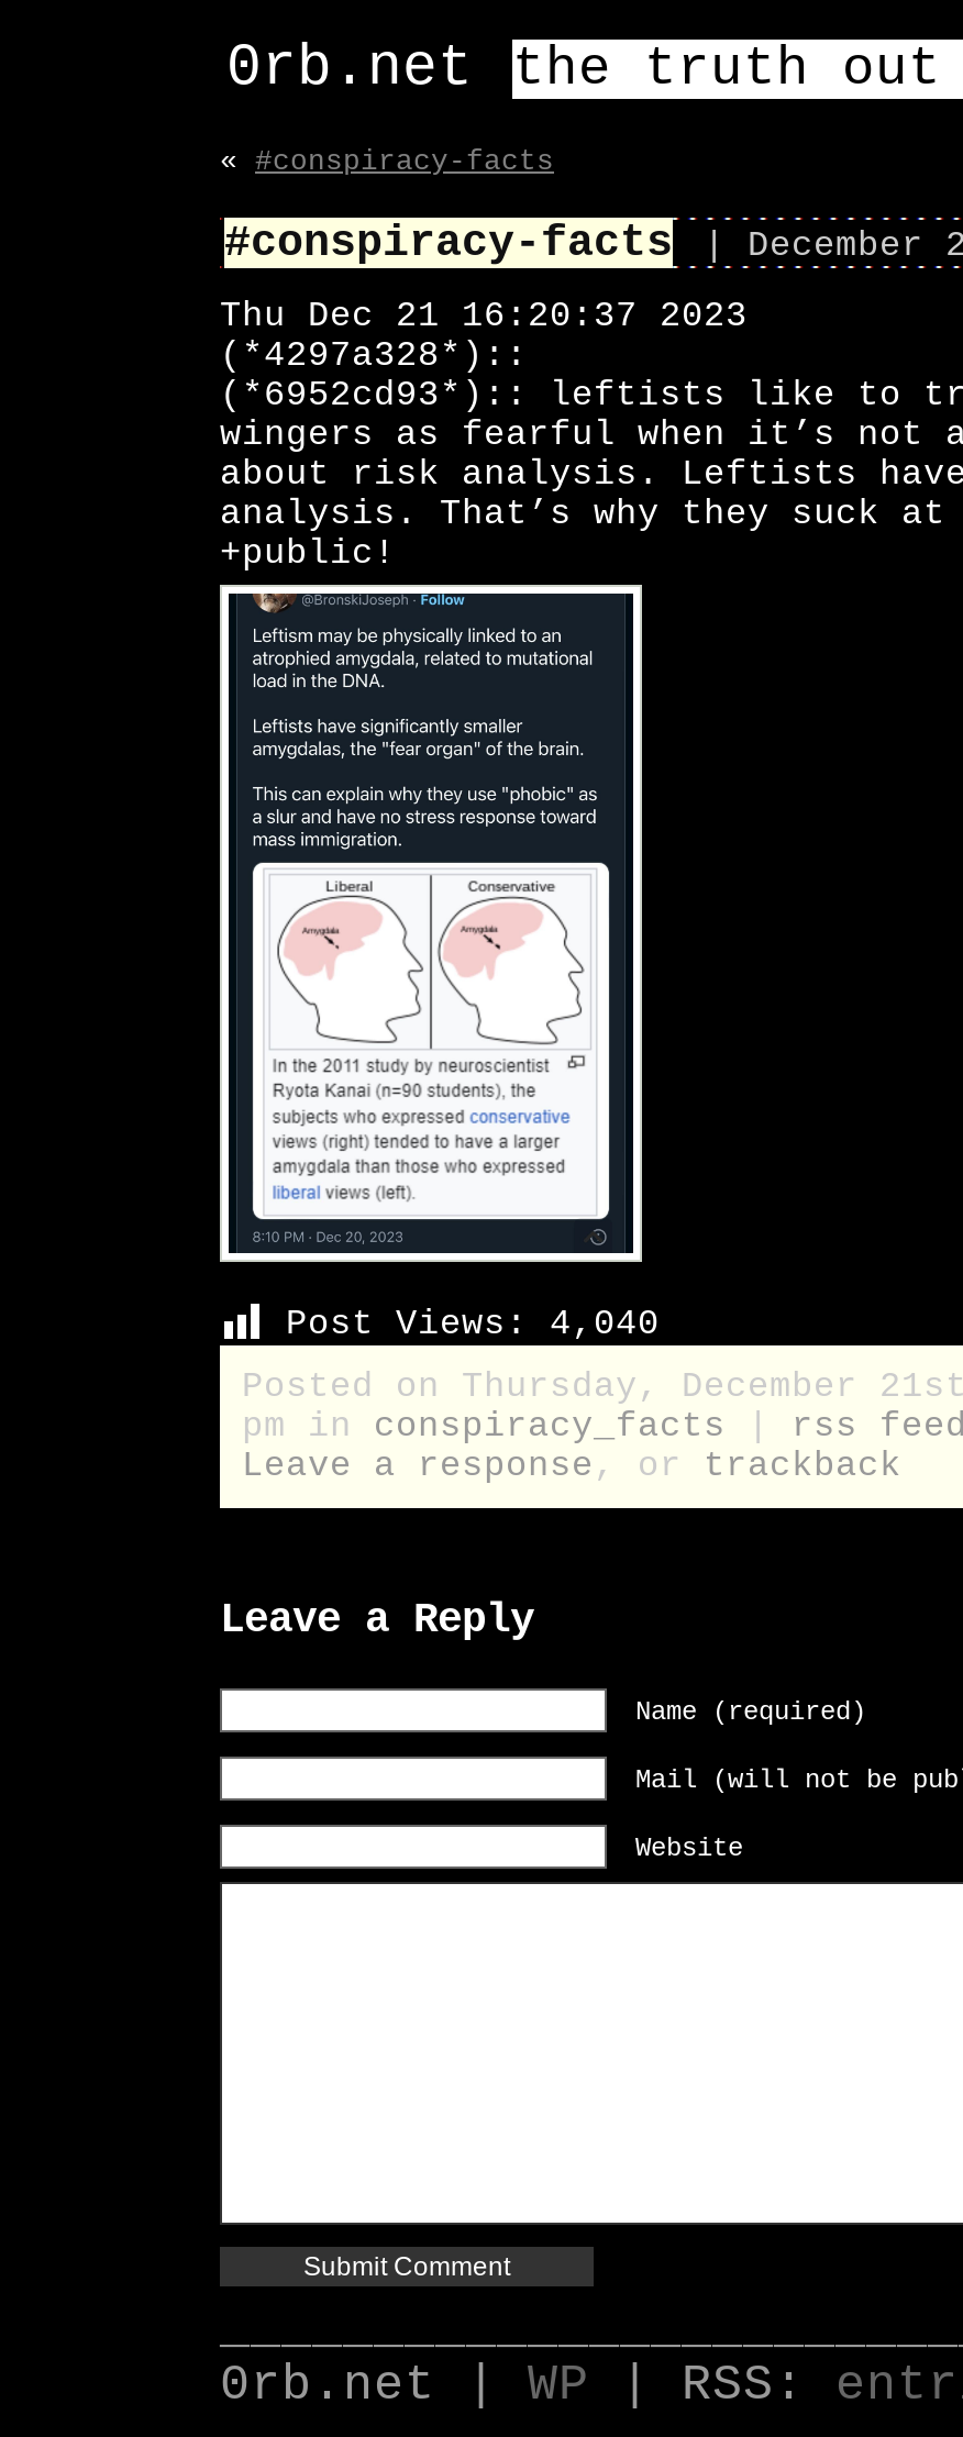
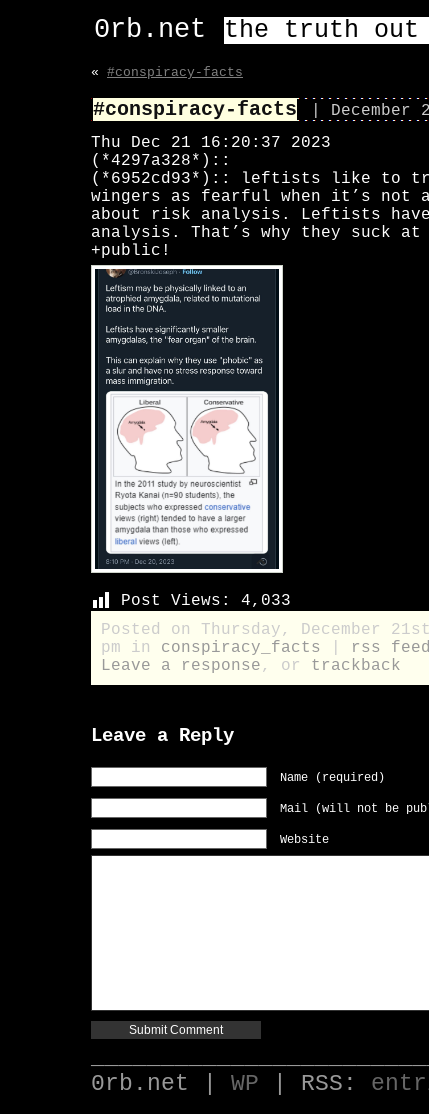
- Post Views: 4,040
+ Post Views: 4,033
